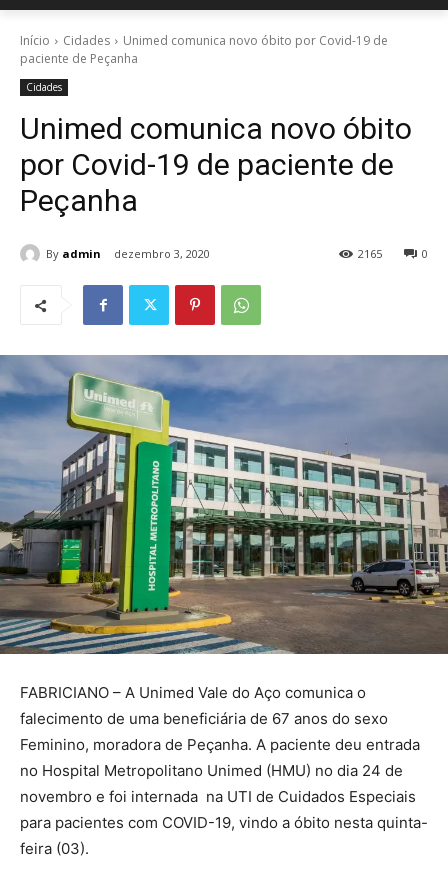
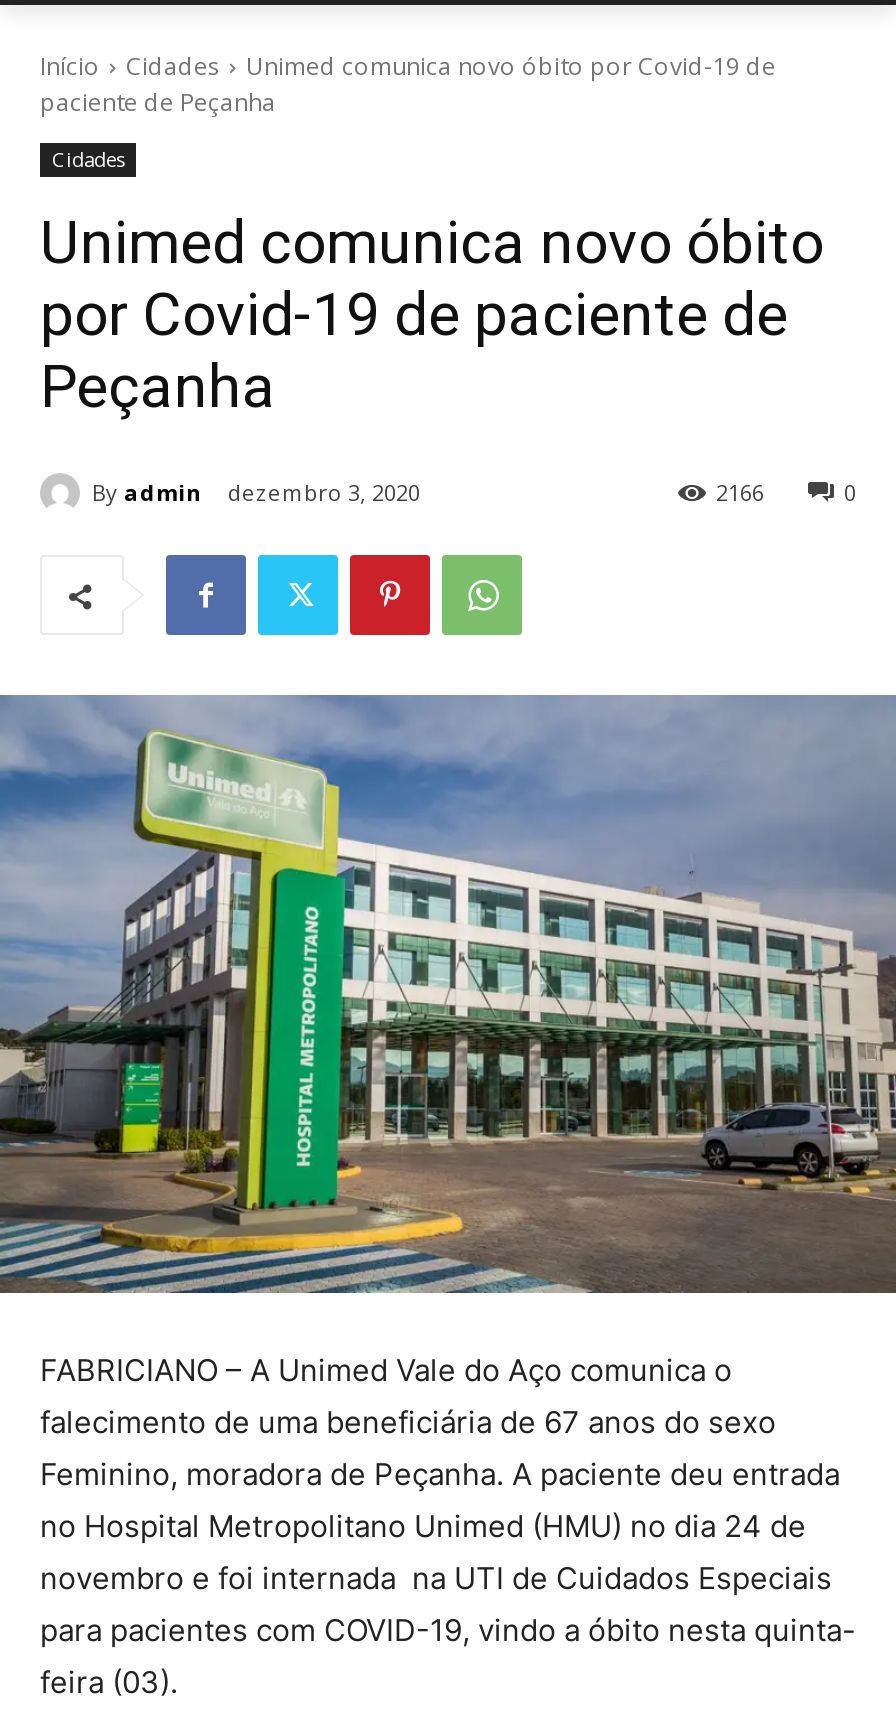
- 2165
+ 2166
